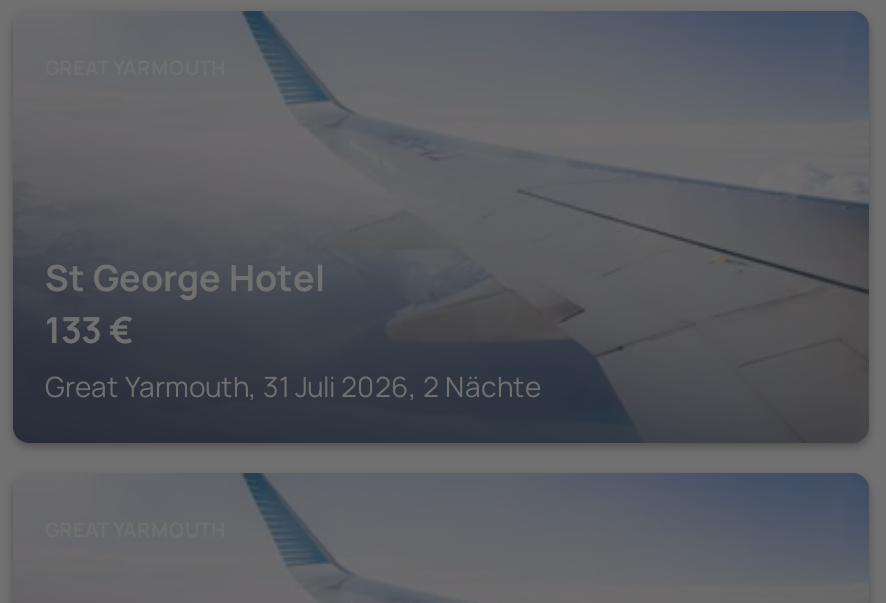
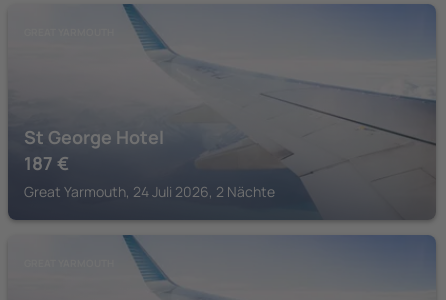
- 133 €
+ 187 €

- Great Yarmouth, 31 Juli 2026, 2 Nächte
+ Great Yarmouth, 24 Juli 2026, 2 Nächte
